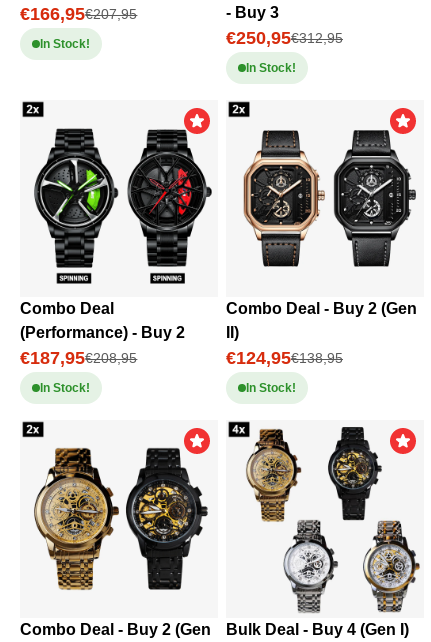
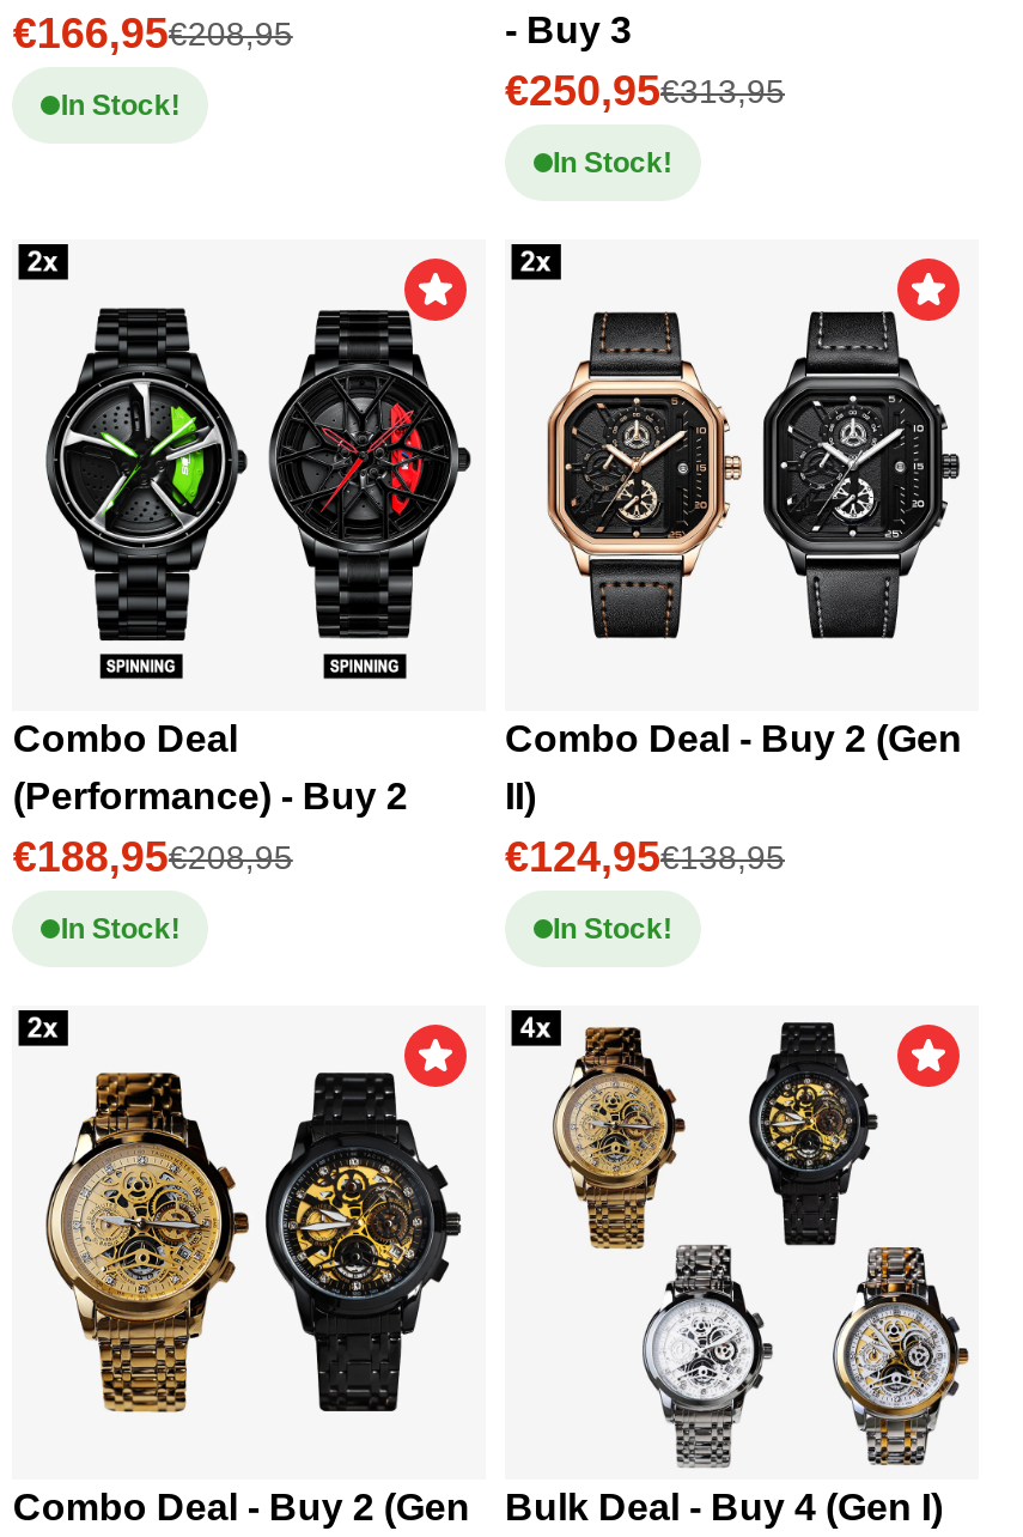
- €166,95€207,95
+ €166,95€208,95

- €250,95€312,95
+ €250,95€313,95

- €187,95€208,95
+ €188,95€208,95
